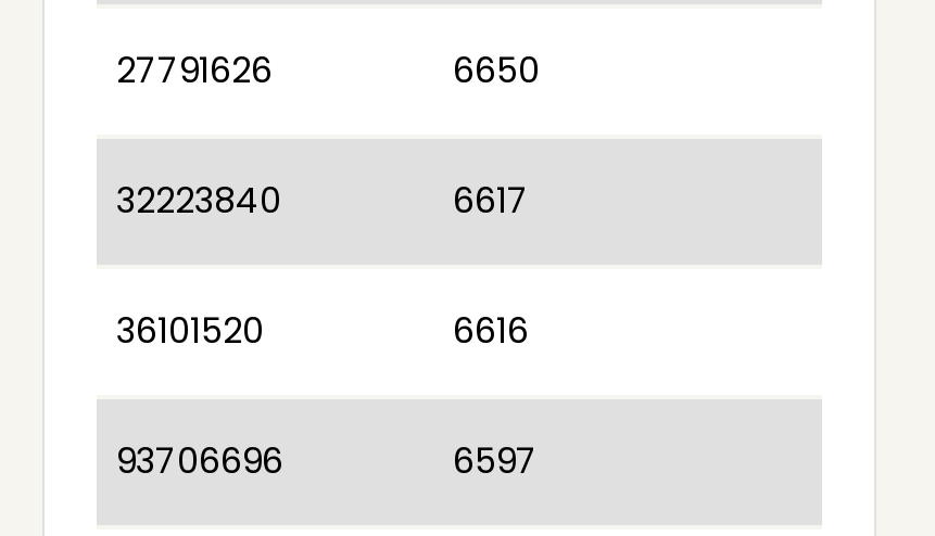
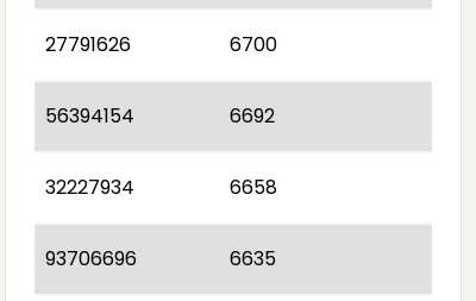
- 6650
+ 6700

- 32223840
+ 56394154

- 6617
+ 6692

- 36101520
+ 32227934

- 6616
+ 6658

- 6597
+ 6635
